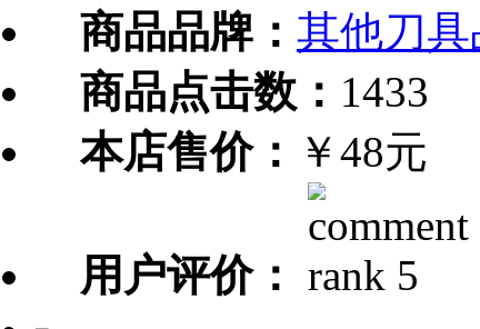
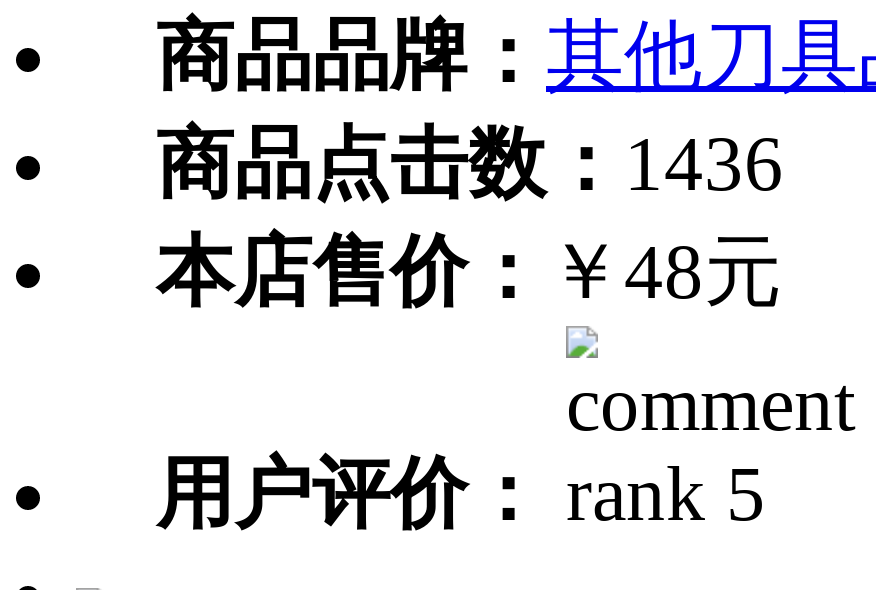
- 商品点击数：1433
+ 商品点击数：1436
